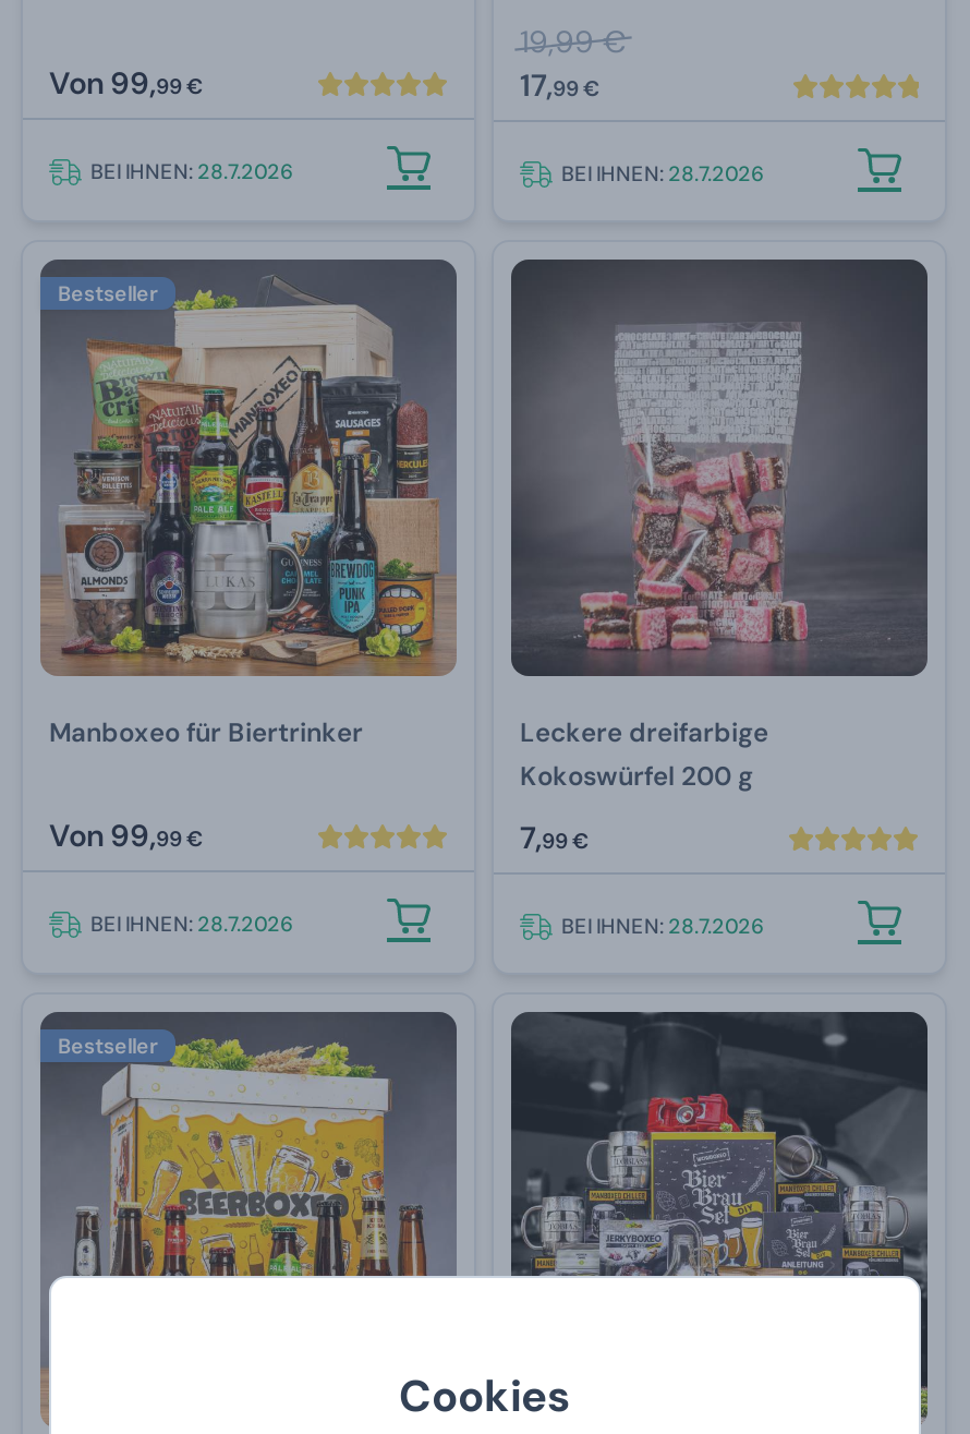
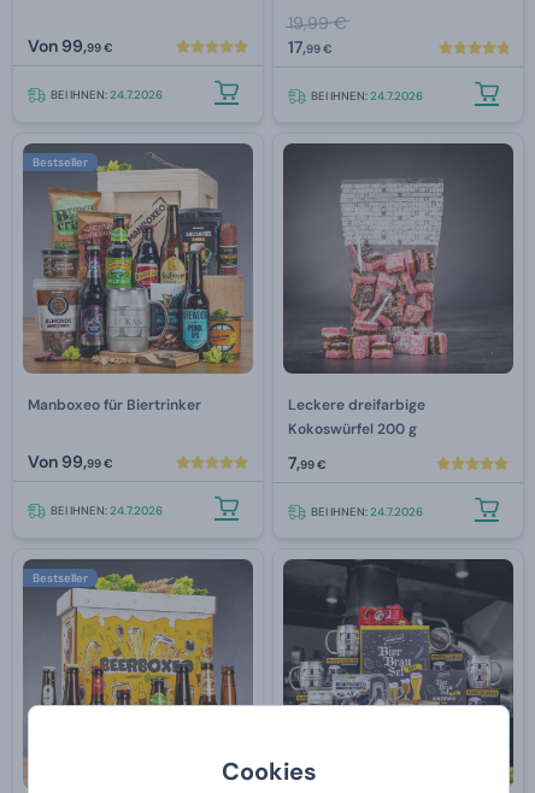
- BEI IHNEN: 28.7.2026
+ BEI IHNEN: 24.7.2026

- BEI IHNEN: 28.7.2026
+ BEI IHNEN: 24.7.2026

- BEI IHNEN: 28.7.2026
+ BEI IHNEN: 24.7.2026

- BEI IHNEN: 28.7.2026
+ BEI IHNEN: 24.7.2026
